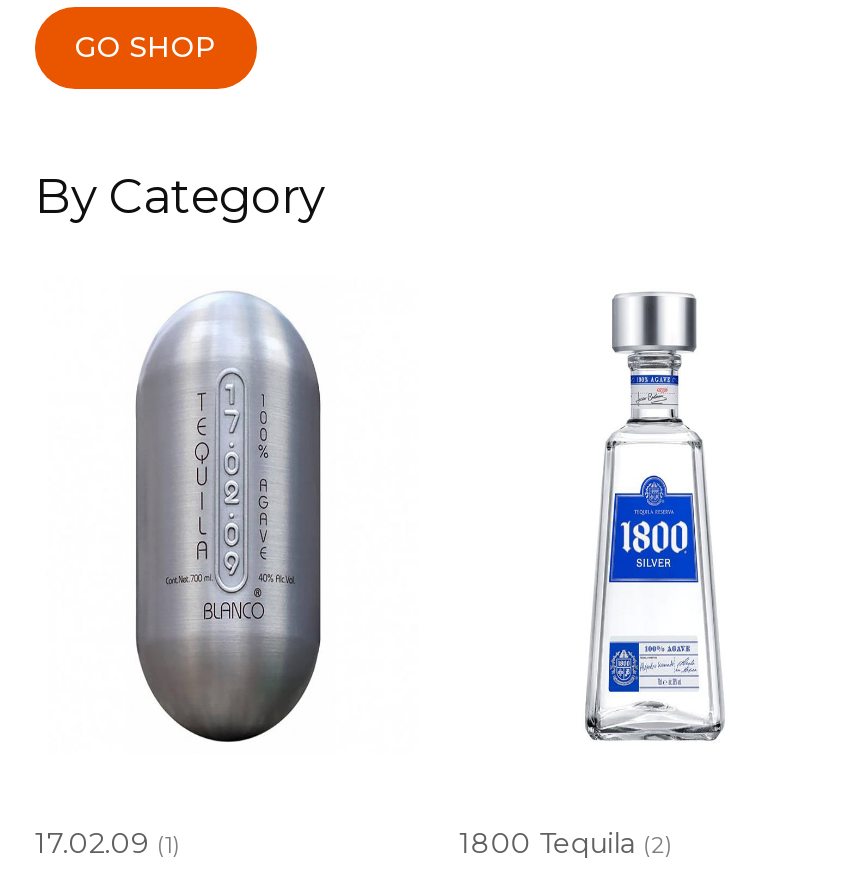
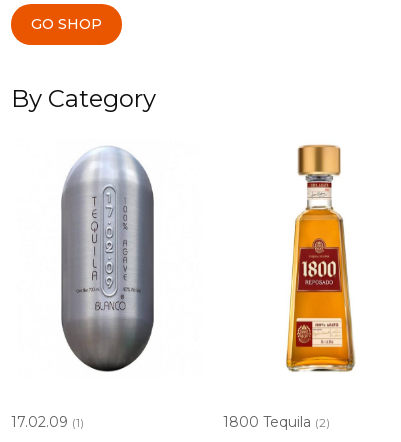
- [image]
+ [image]
